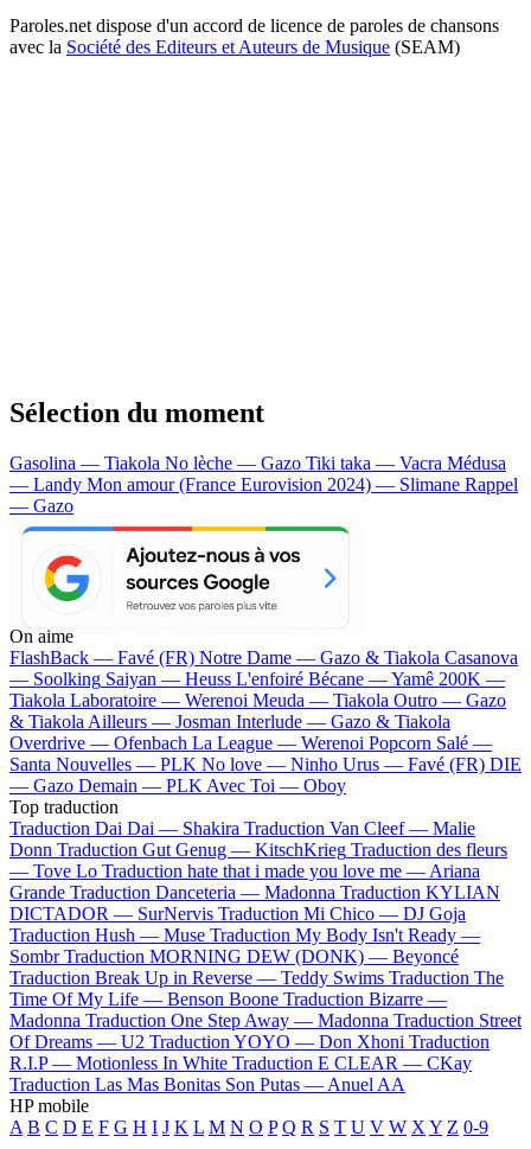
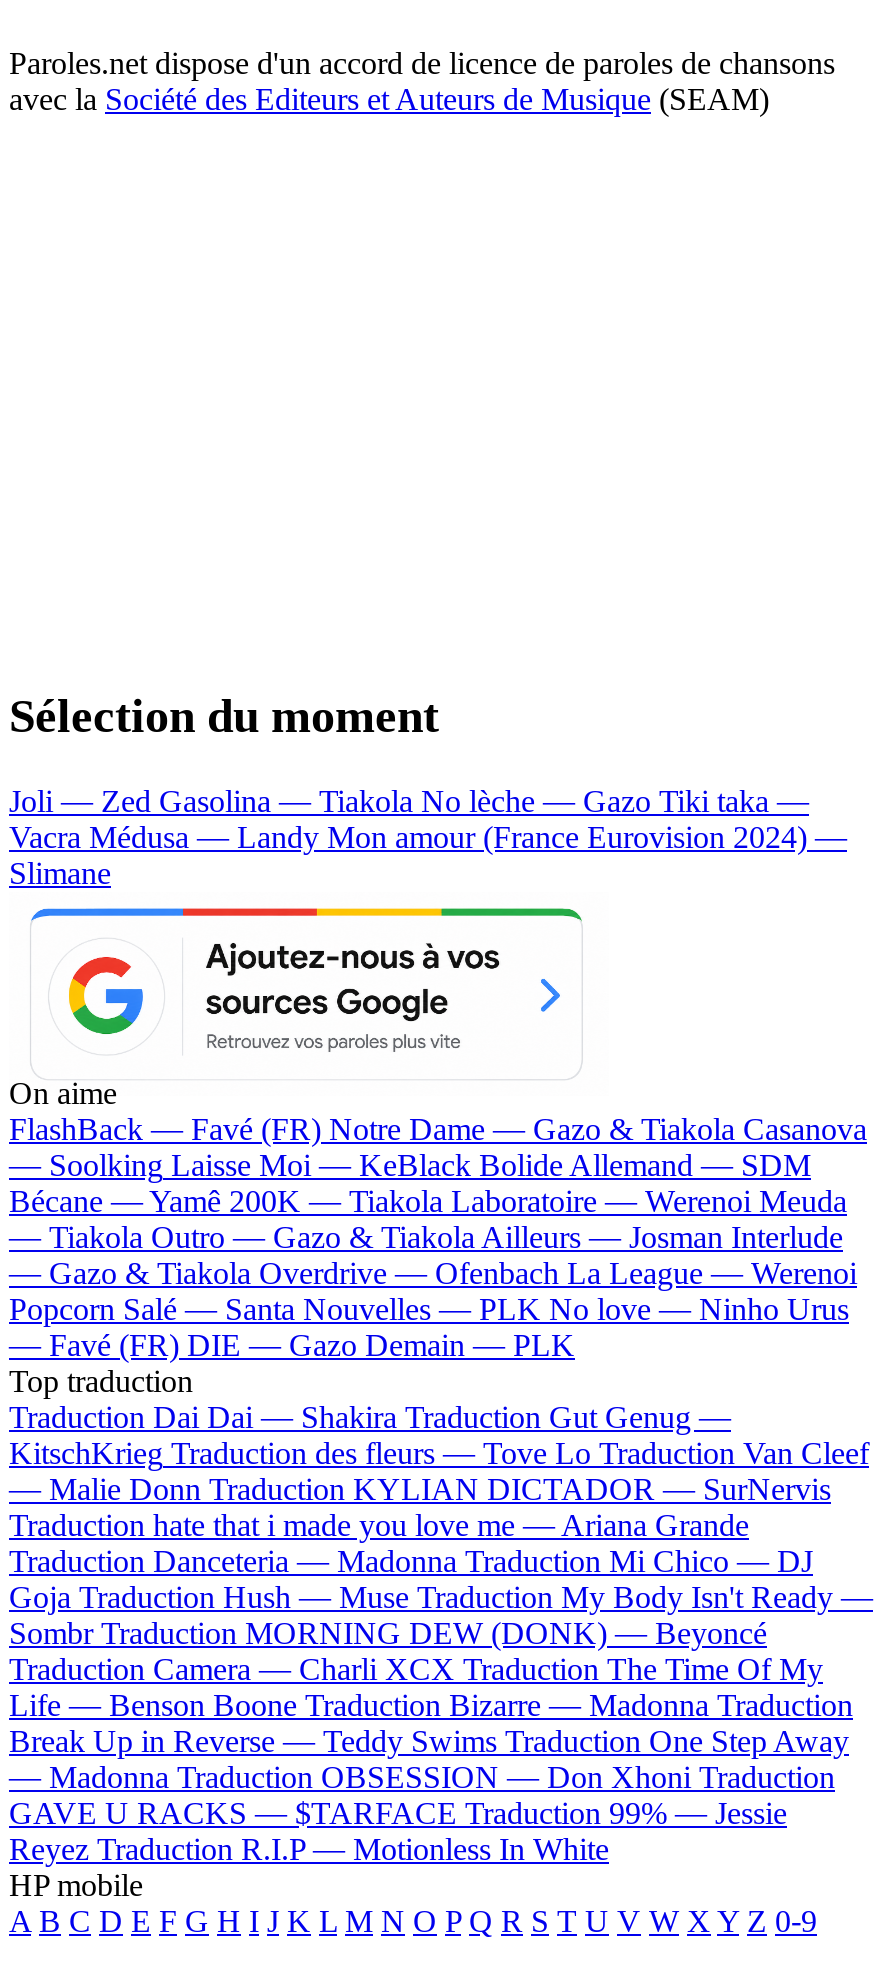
- Gasolina — Tiakola No lèche — Gazo Tiki taka — Vacra Médusa
- — Landy Mon amour (France Eurovision 2024) — Slimane Rappel
- — Gazo
+ Joli — Zed Gasolina — Tiakola No lèche — Gazo Tiki taka —
+ Vacra Médusa — Landy Mon amour (France Eurovision 2024) —
+ Slimane

- — Soolking Saiyan — Heuss L'enfoiré Bécane — Yamê 200K —
- Tiakola Laboratoire — Werenoi Meuda — Tiakola Outro — Gazo
- & Tiakola Ailleurs — Josman Interlude — Gazo & Tiakola
- Overdrive — Ofenbach La League — Werenoi Popcorn Salé —
- Santa Nouvelles — PLK No love — Ninho Urus — Favé (FR) DIE
- — Gazo Demain — PLK Avec Toi — Oboy
+ — Soolking Laisse Moi — KeBlack Bolide Allemand — SDM
+ Bécane — Yamê 200K — Tiakola Laboratoire — Werenoi Meuda
+ — Tiakola Outro — Gazo & Tiakola Ailleurs — Josman Interlude
+ — Gazo & Tiakola Overdrive — Ofenbach La League — Werenoi
+ Popcorn Salé — Santa Nouvelles — PLK No love — Ninho Urus
+ —Favé (FR) DIE — Gazo Demain — PLK

- Traduction Dai Dai — Shakira Traduction Van Cleef — Malie
- Donn Traduction Gut Genug — KitschKrieg Traduction des fleurs
- — Tove Lo Traduction hate that i made you love me — Ariana
- Grande Traduction Danceteria — Madonna Traduction KYLIAN
- DICTADOR — SurNervis Traduction Mi Chico — DJ Goja
- Traduction Hush — Muse Traduction My Body Isn't Ready —
+ Traduction Dai Dai — Shakira Traduction Gut Genug —
+ KitschKrieg Traduction des fleurs — Tove Lo Traduction Van Cleef
+ — Malie Donn Traduction KYLIAN DICTADOR — SurNervis
+ Traduction hate that i made you love me — Ariana Grande
+ Traduction Danceteria — Madonna Traduction Mi Chico — DJ
+ Goja Traduction Hush — Muse Traduction My Body Isn't Ready —

- Traduction Break Up in Reverse — Teddy Swims Traduction The
- Time Of My Life — Benson Boone Traduction Bizarre —
- Madonna Traduction One Step Away — Madonna Traduction Street
- Of Dreams — U2 Traduction YOYO — Don Xhoni Traduction
- R.I.P — Motionless In White Traduction E CLEAR — CKay
- Traduction Las Mas Bonitas Son Putas — Anuel AA
+ Traduction Camera — Charli XCX Traduction The Time Of My
+ Life — Benson Boone Traduction Bizarre — Madonna Traduction
+ Break Up in Reverse — Teddy Swims Traduction One Step Away
+ — Madonna Traduction OBSESSION — Don Xhoni Traduction
+ GAVE U RACKS — $TARFACE Traduction 99% — Jessie
+ Reyez Traduction R.I.P — Motionless In White
